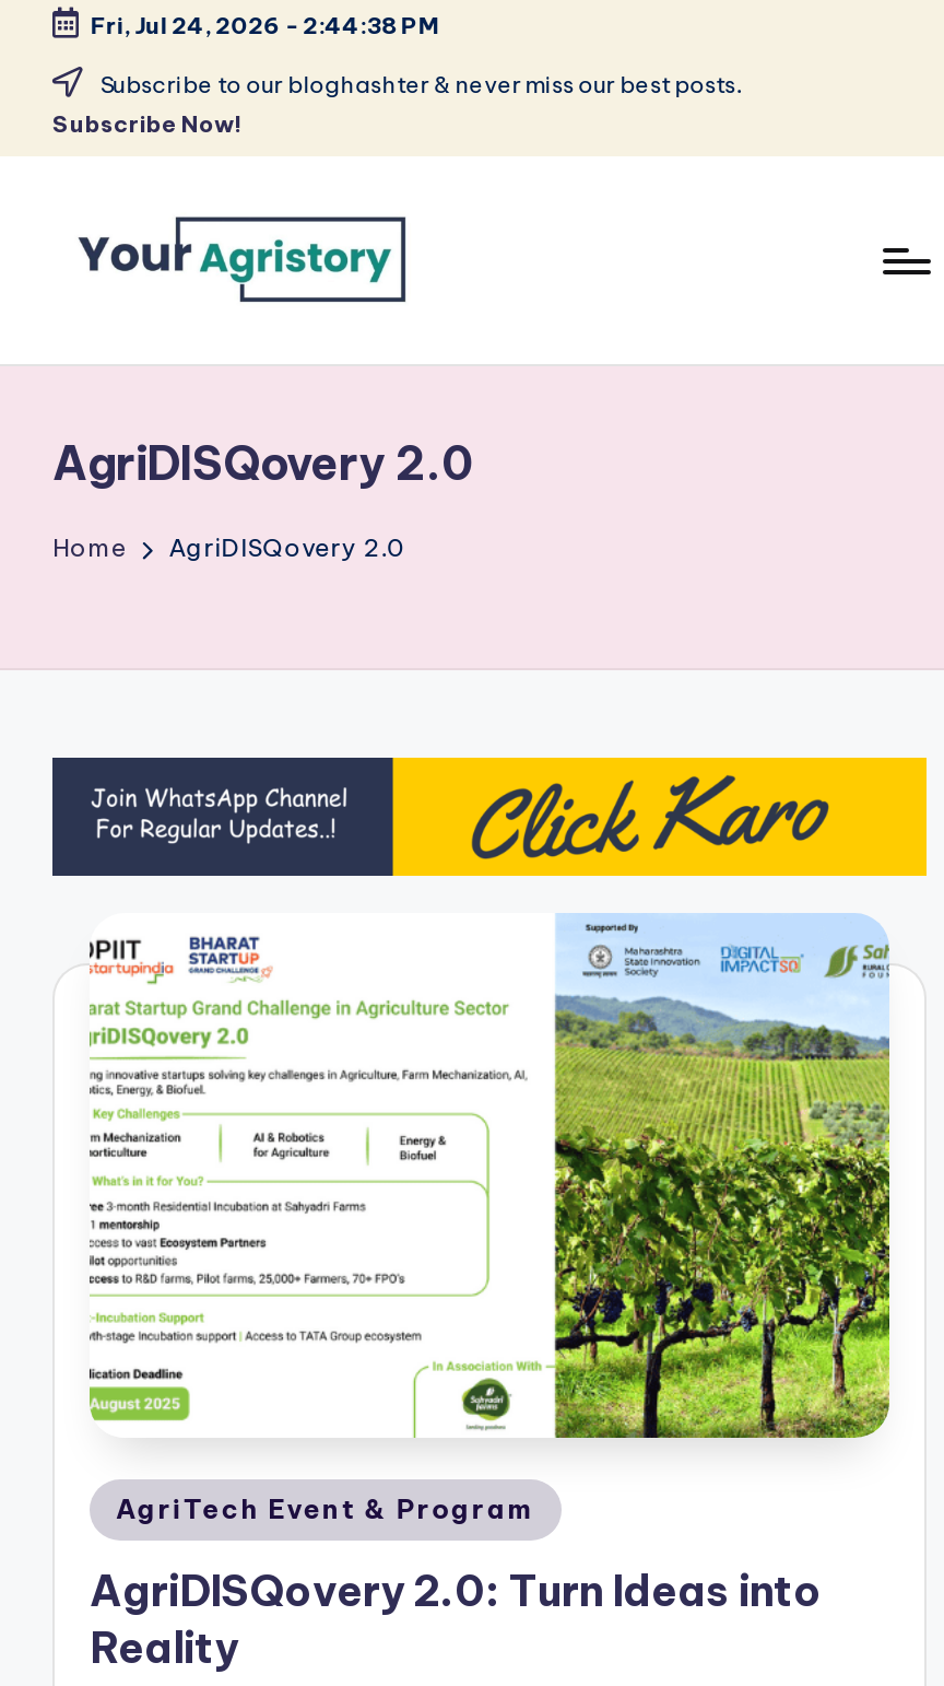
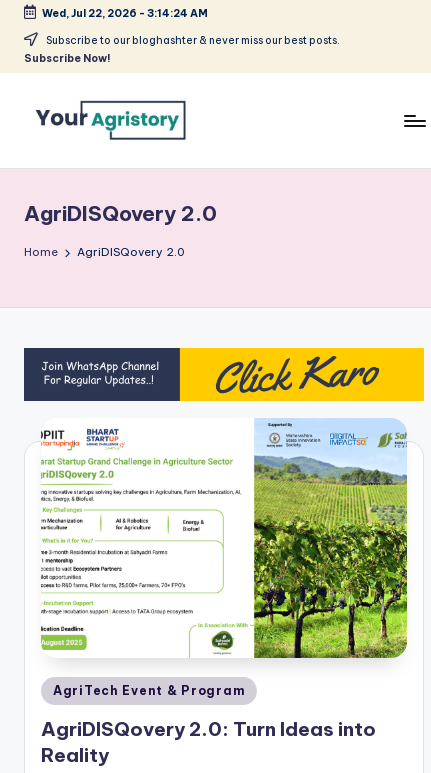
- Fri, Jul 24, 2026 - 2:44:38 PM
+ Wed, Jul 22, 2026 - 3:14:24 AM
